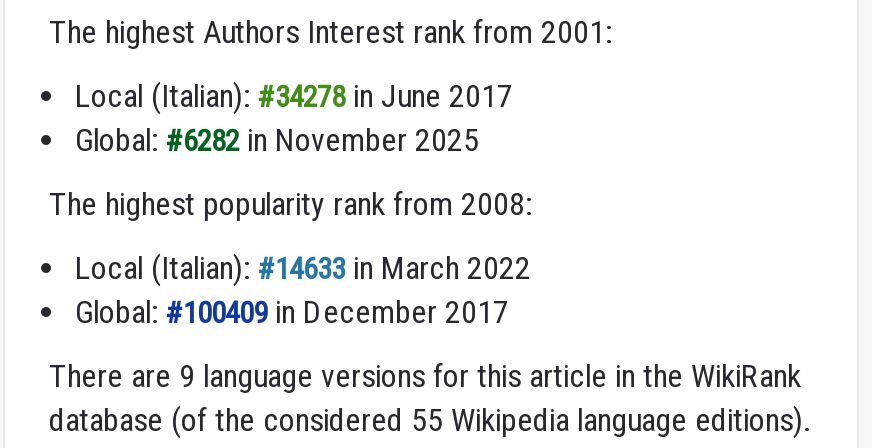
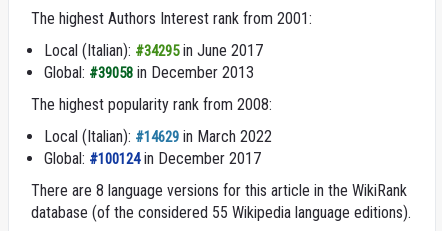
- Local (Italian): #34278 in June 2017
+ Local (Italian): #34295 in June 2017

- Global: #6282 in November 2025
+ Global: #39058 in December 2013

- Local (Italian): #14633 in March 2022
+ Local (Italian): #14629 in March 2022

- Global: #100409 in December 2017
+ Global: #100124 in December 2017

- There are 9 language versions for this article in the WikiRank
+ There are 8 language versions for this article in the WikiRank
